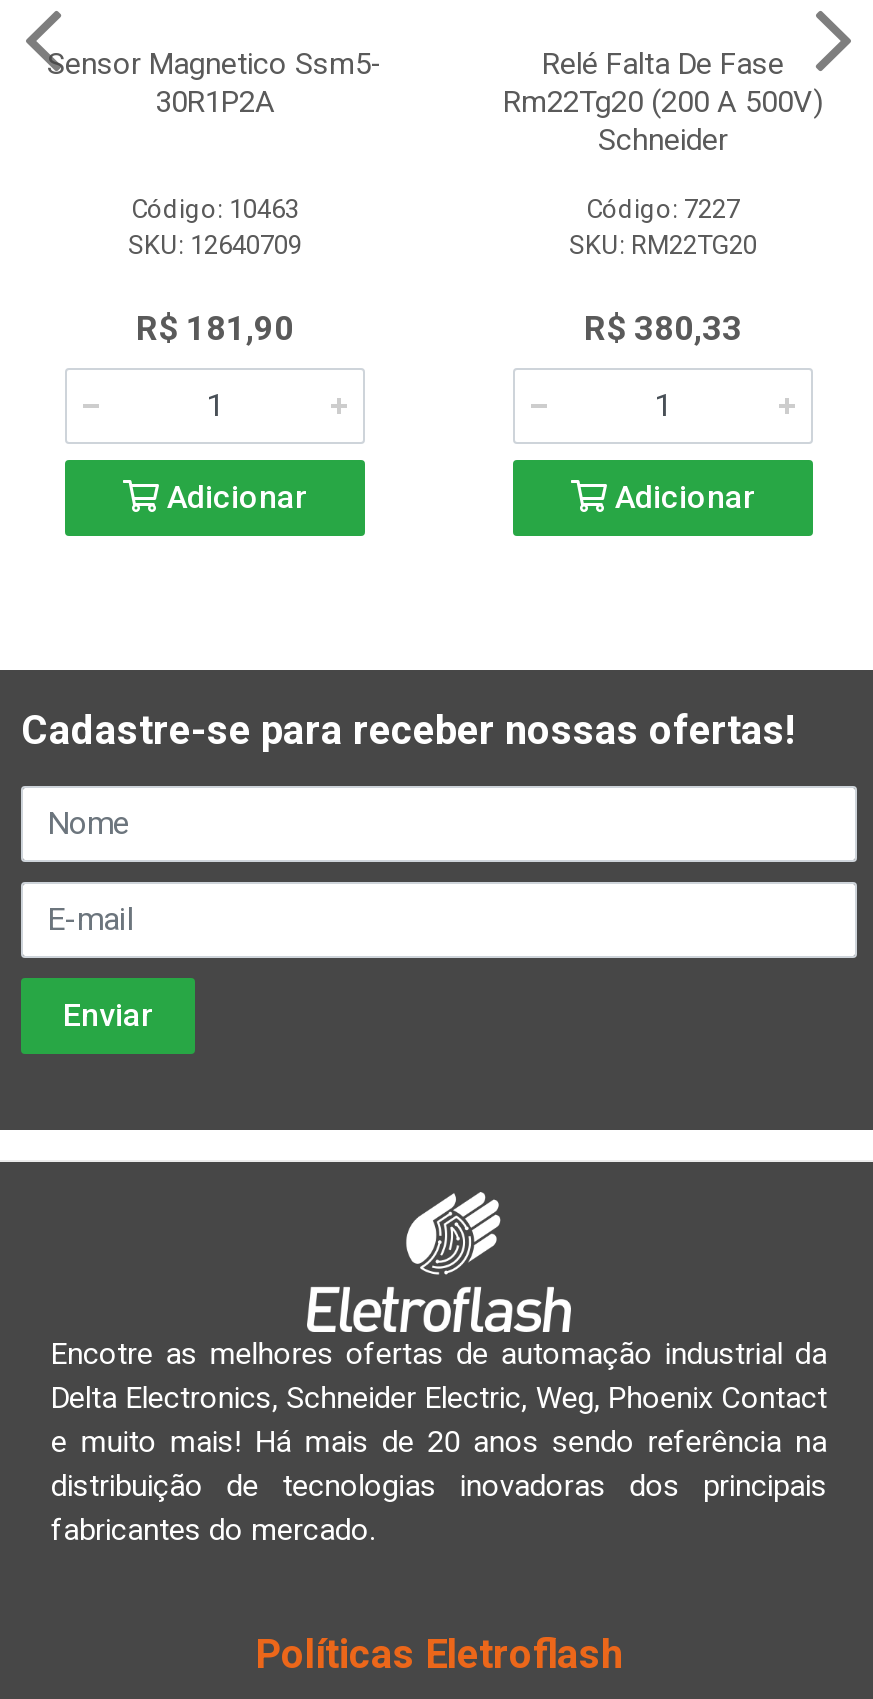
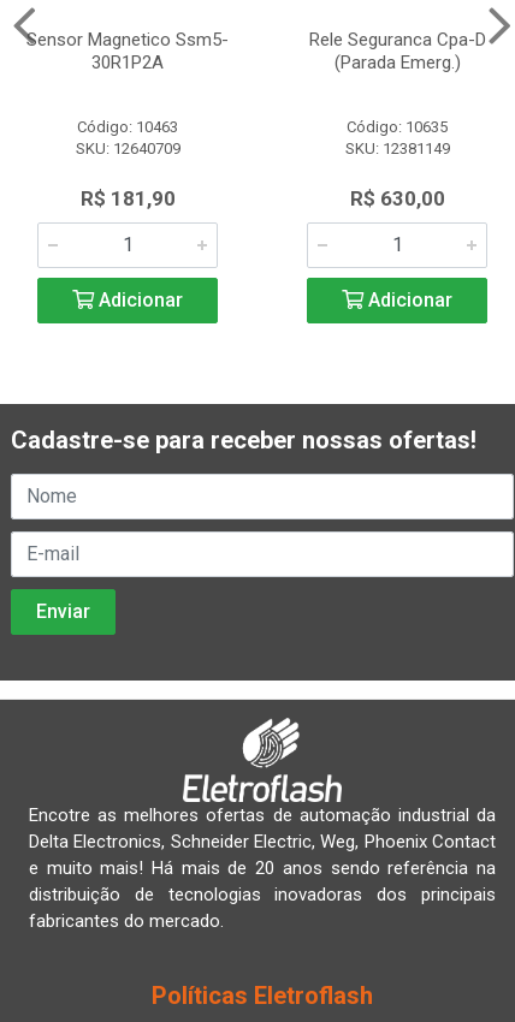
- Relé Falta De Fase
- Rm22Tg20 (200 A 500V)
- Schneider
+ Rele Seguranca Cpa-D
+ (Parada Emerg.)

- Código: 7227
- SKU: RM22TG20
+ Código: 10635
+ SKU: 12381149

- R$ 380,33
+ R$ 630,00
